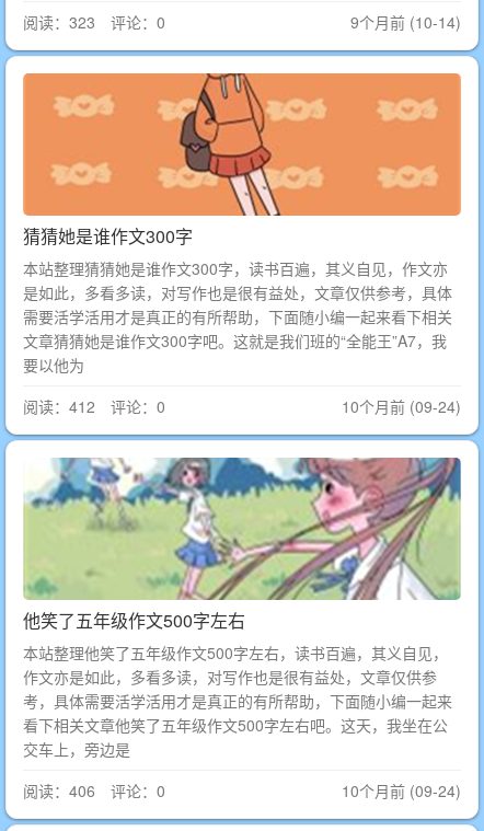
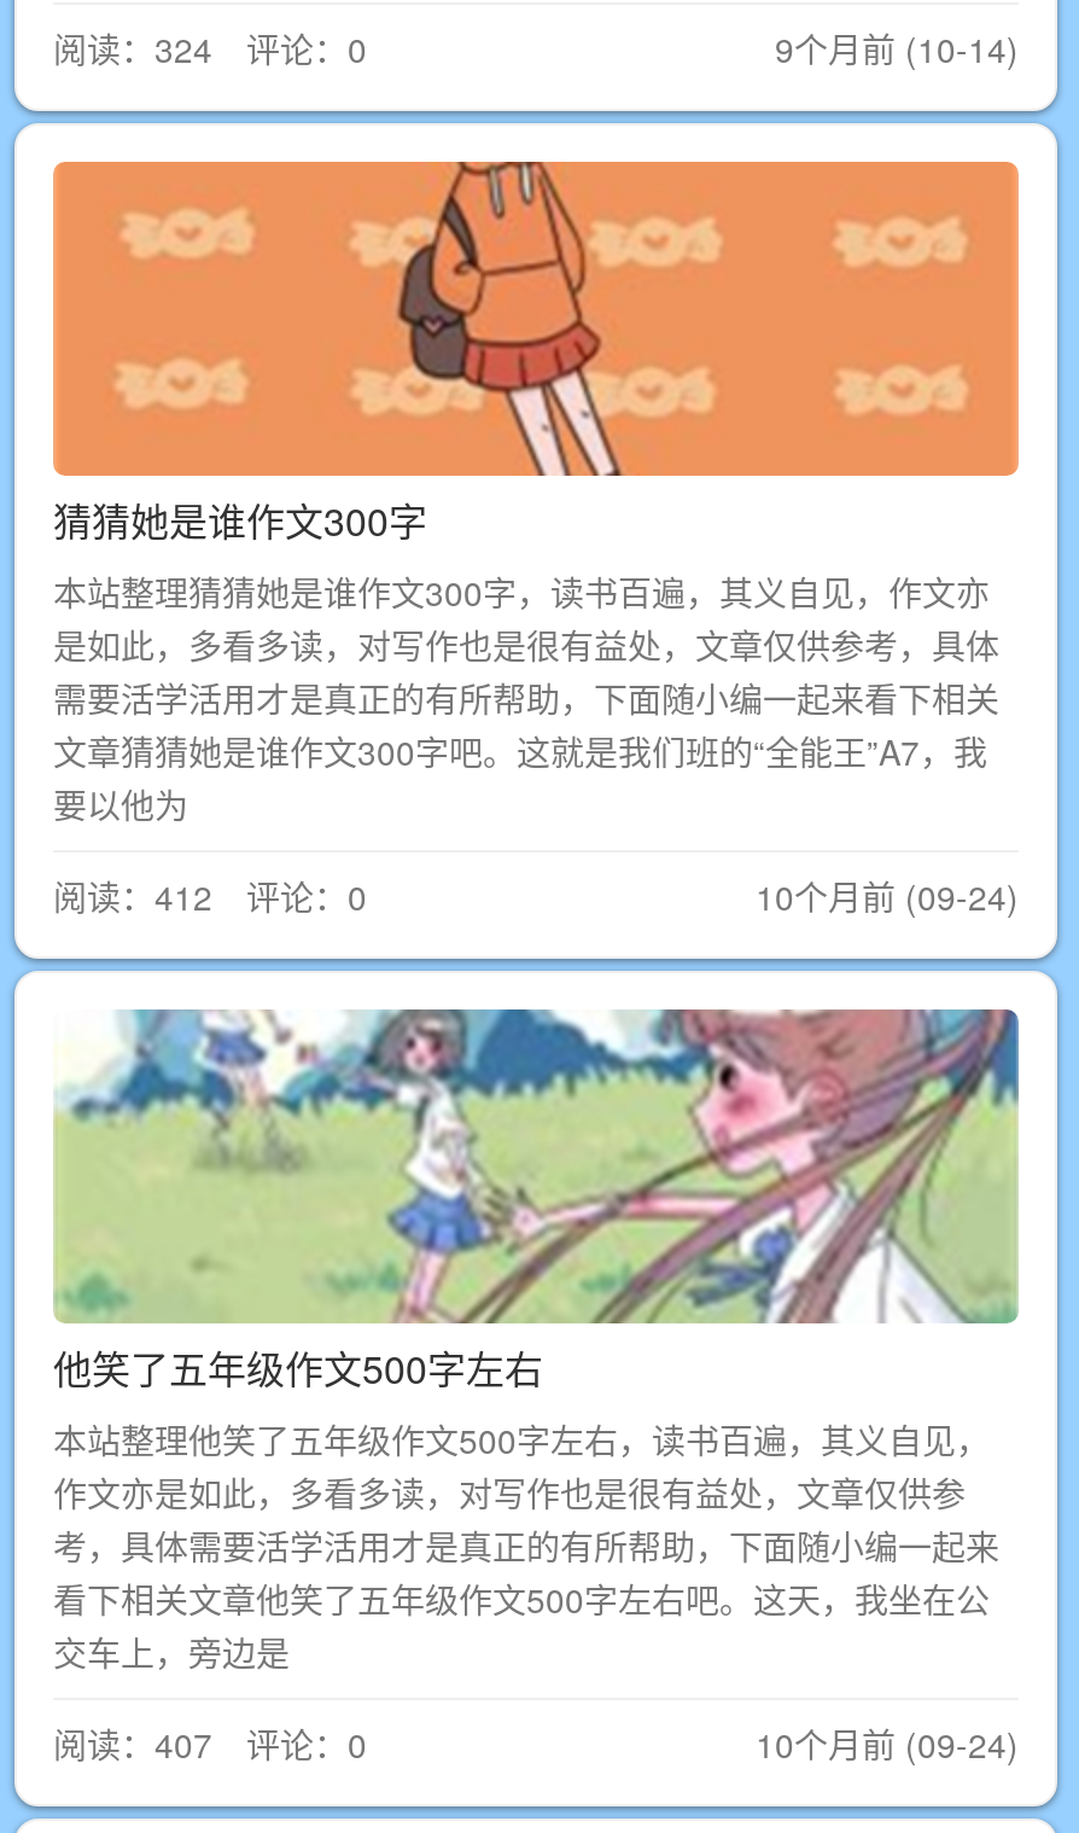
- 阅读：323 评论：0
+ 阅读：324 评论：0

- 阅读：406 评论：0
+ 阅读：407 评论：0
